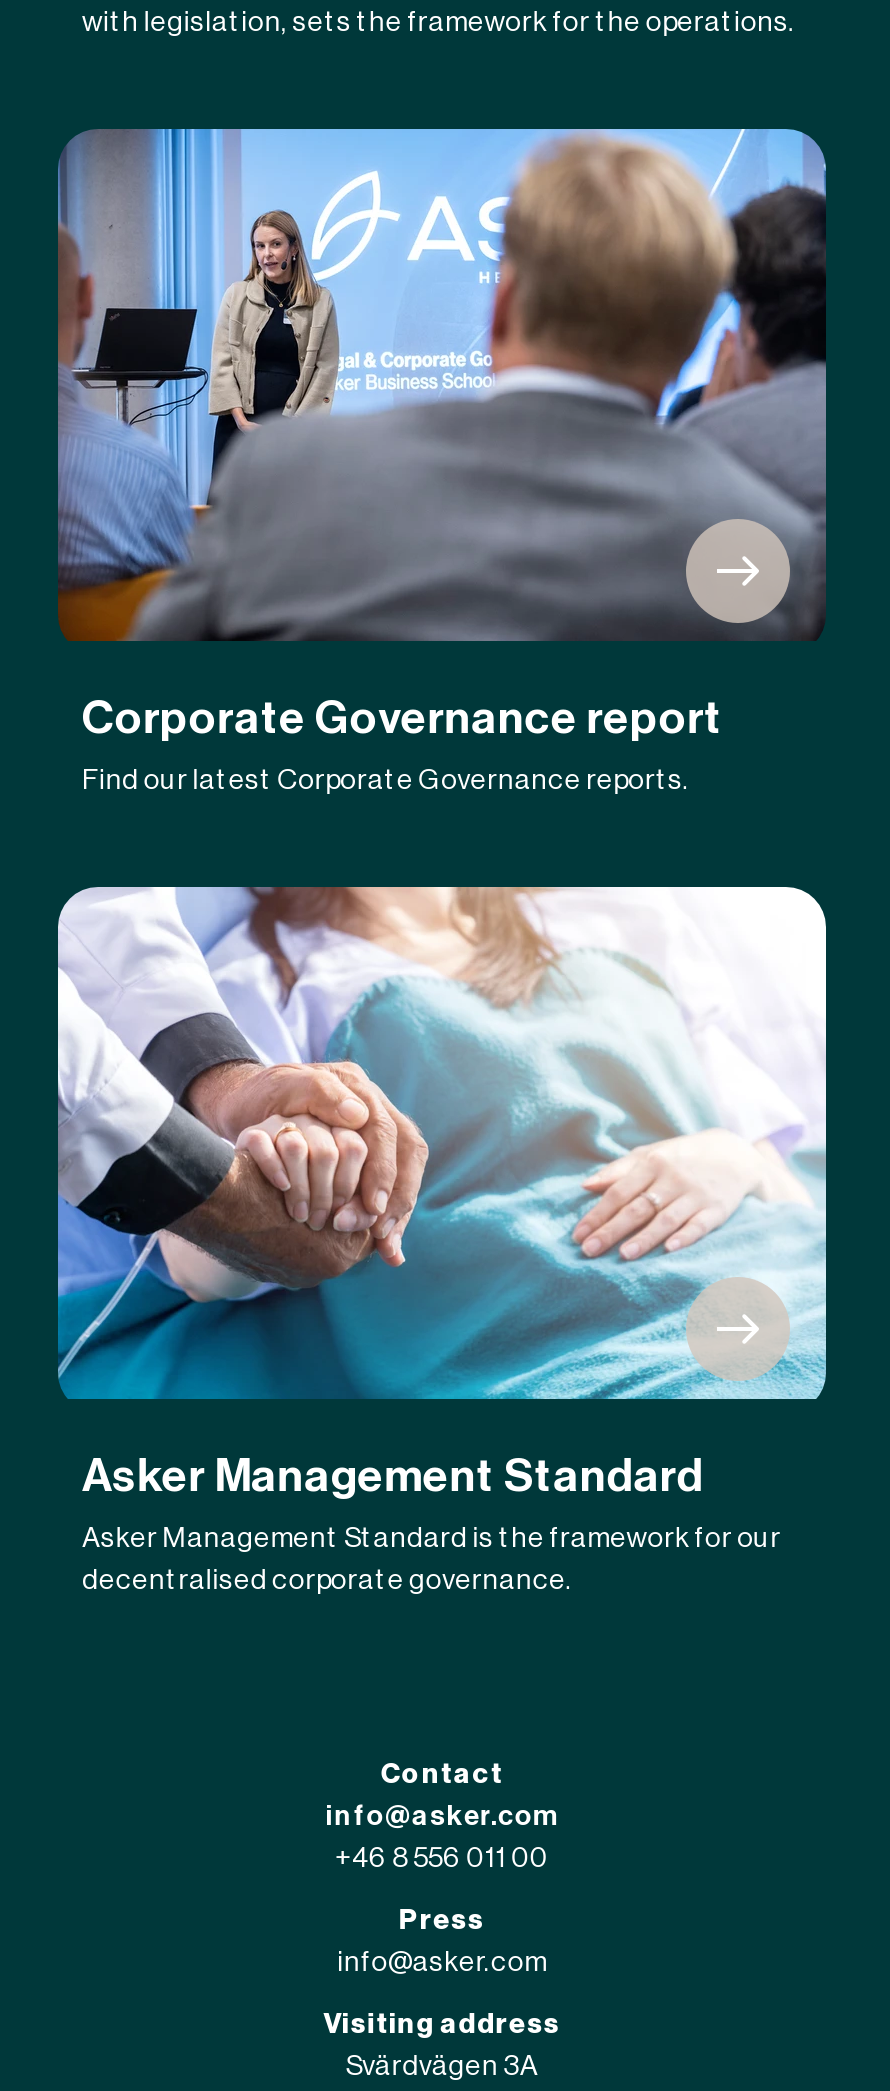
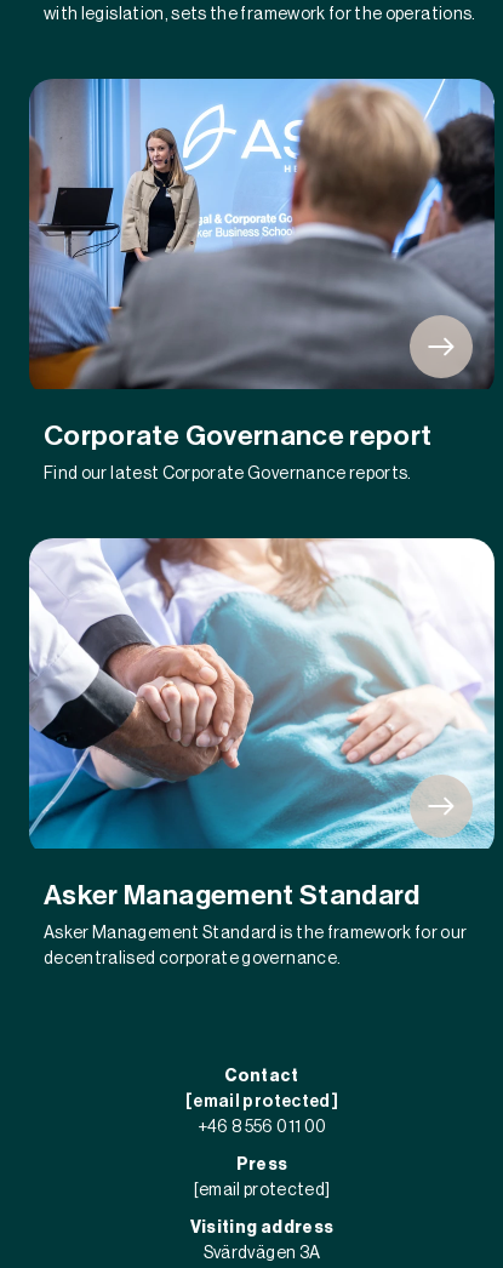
- info@asker.com
+ [email protected]

- info@asker.com
+ [email protected]
